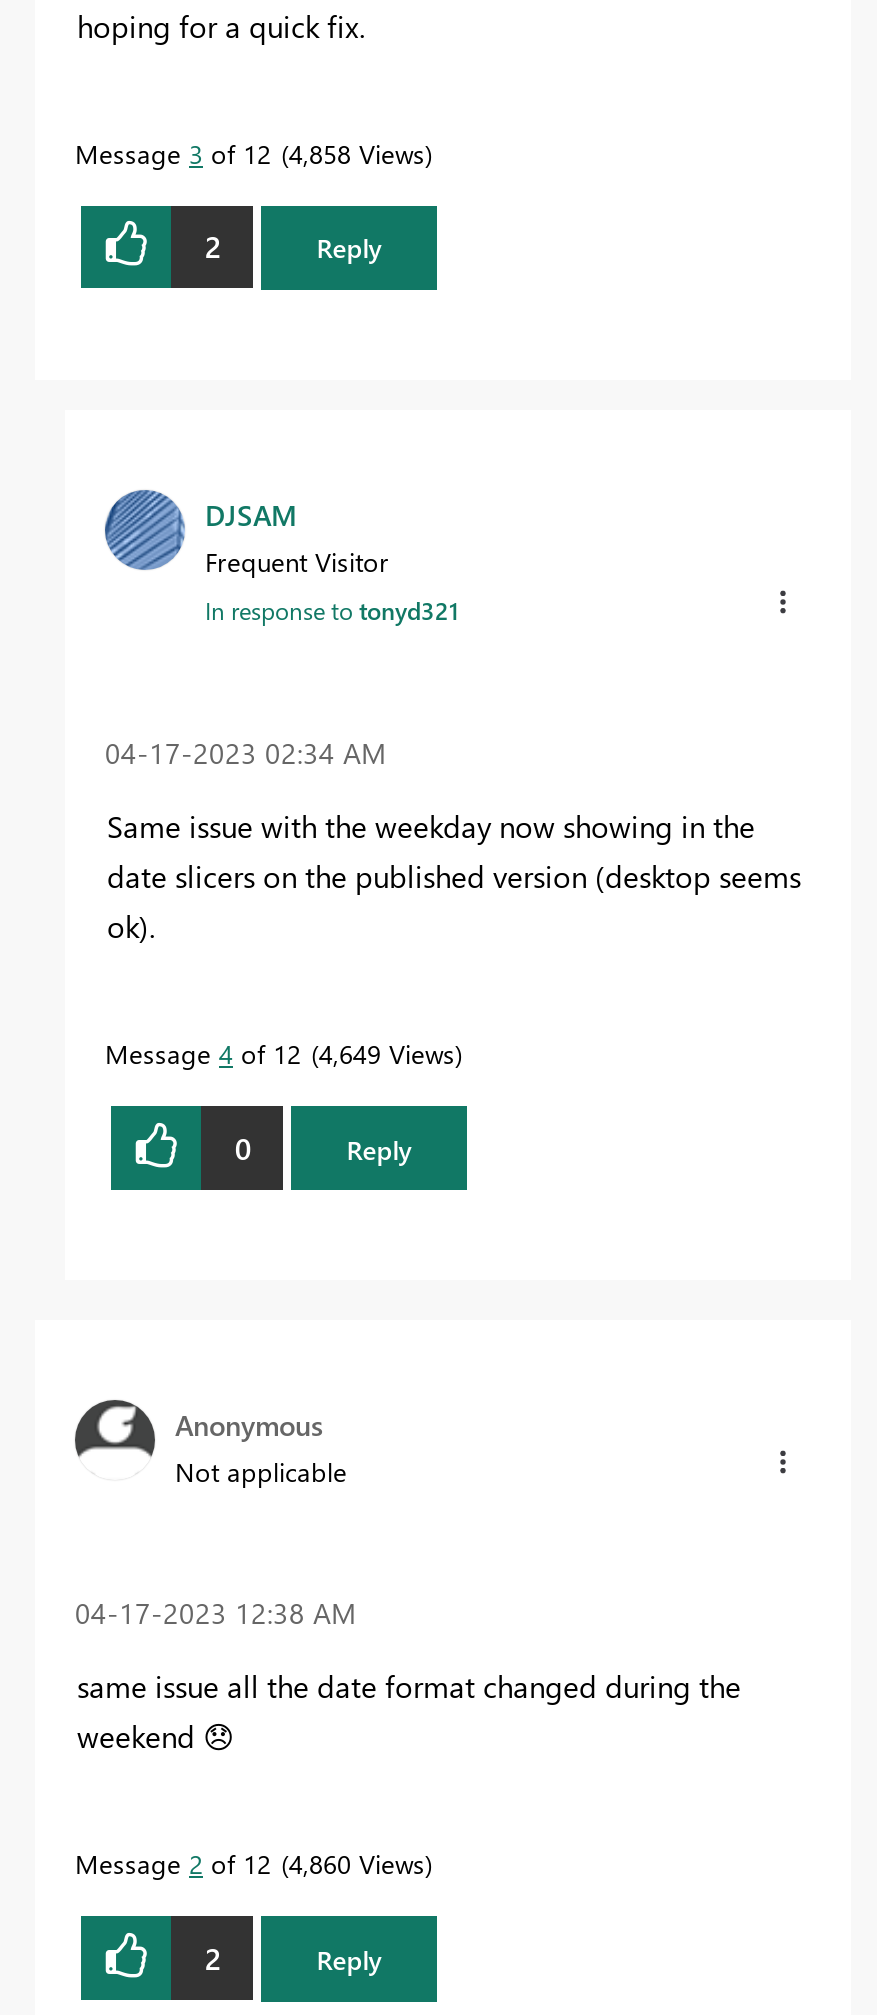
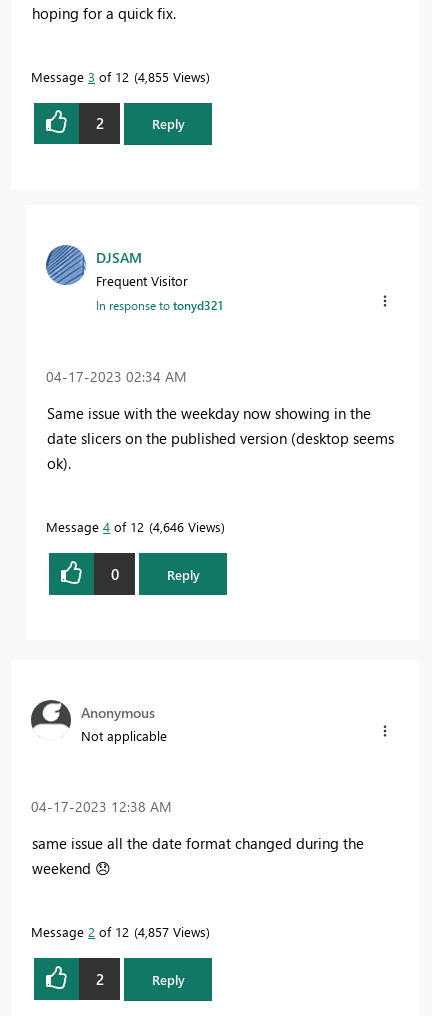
- Message 3 of 12 4,858 Views
+ Message 3 of 12 4,855 Views

- Message 4 of 12 4,649 Views
+ Message 4 of 12 4,646 Views

- Message 2 of 12 4,860 Views
+ Message 2 of 12 4,857 Views
